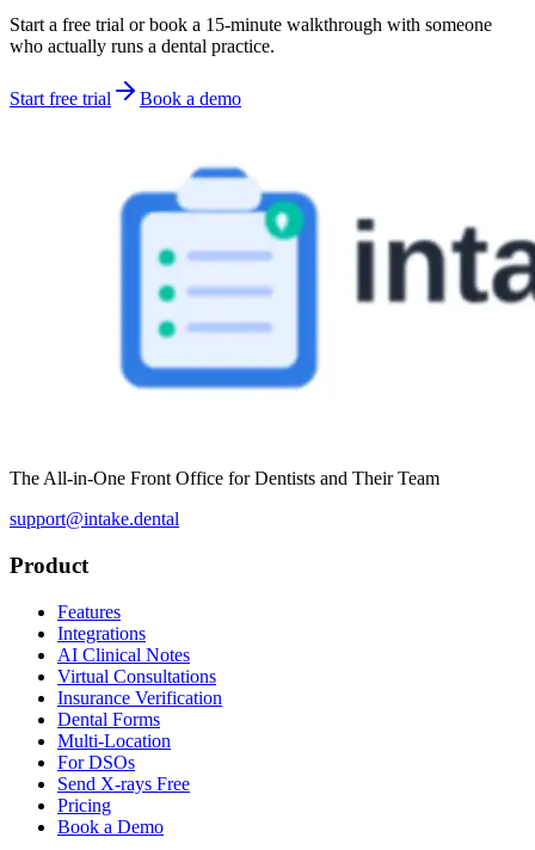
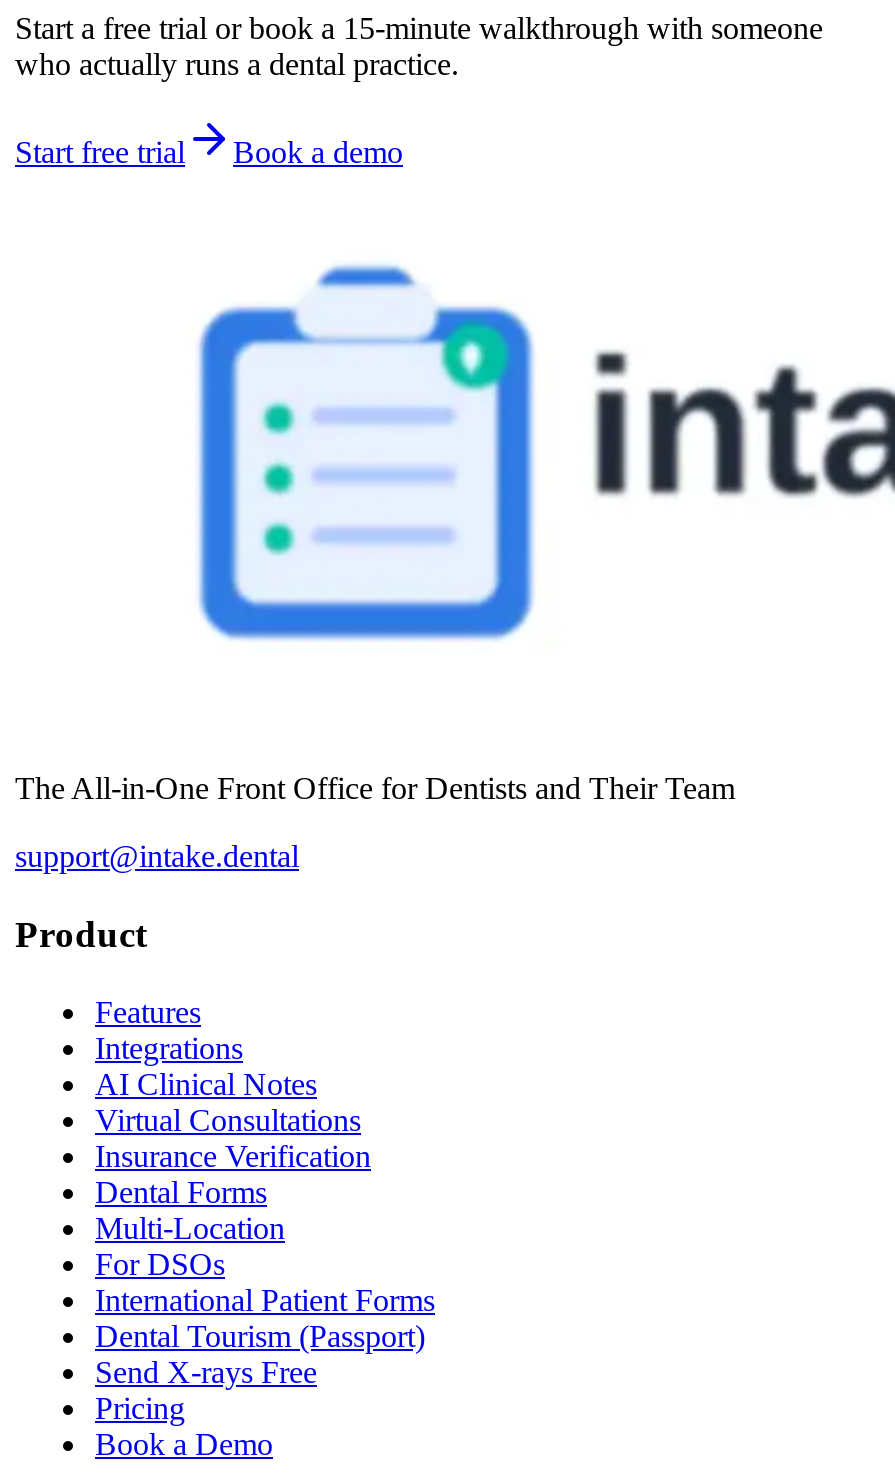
+ International Patient Forms
+ Dental Tourism (Passport)
